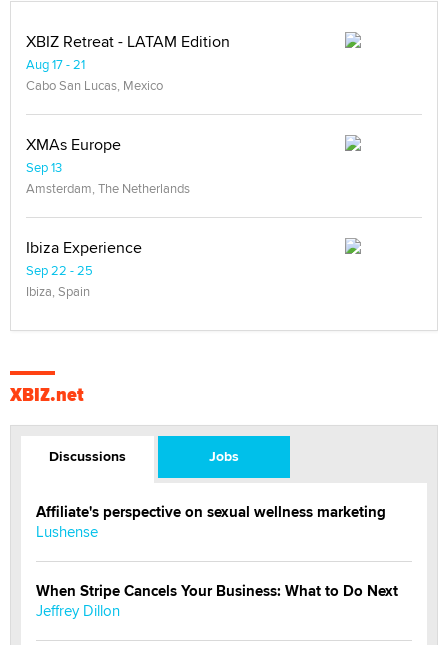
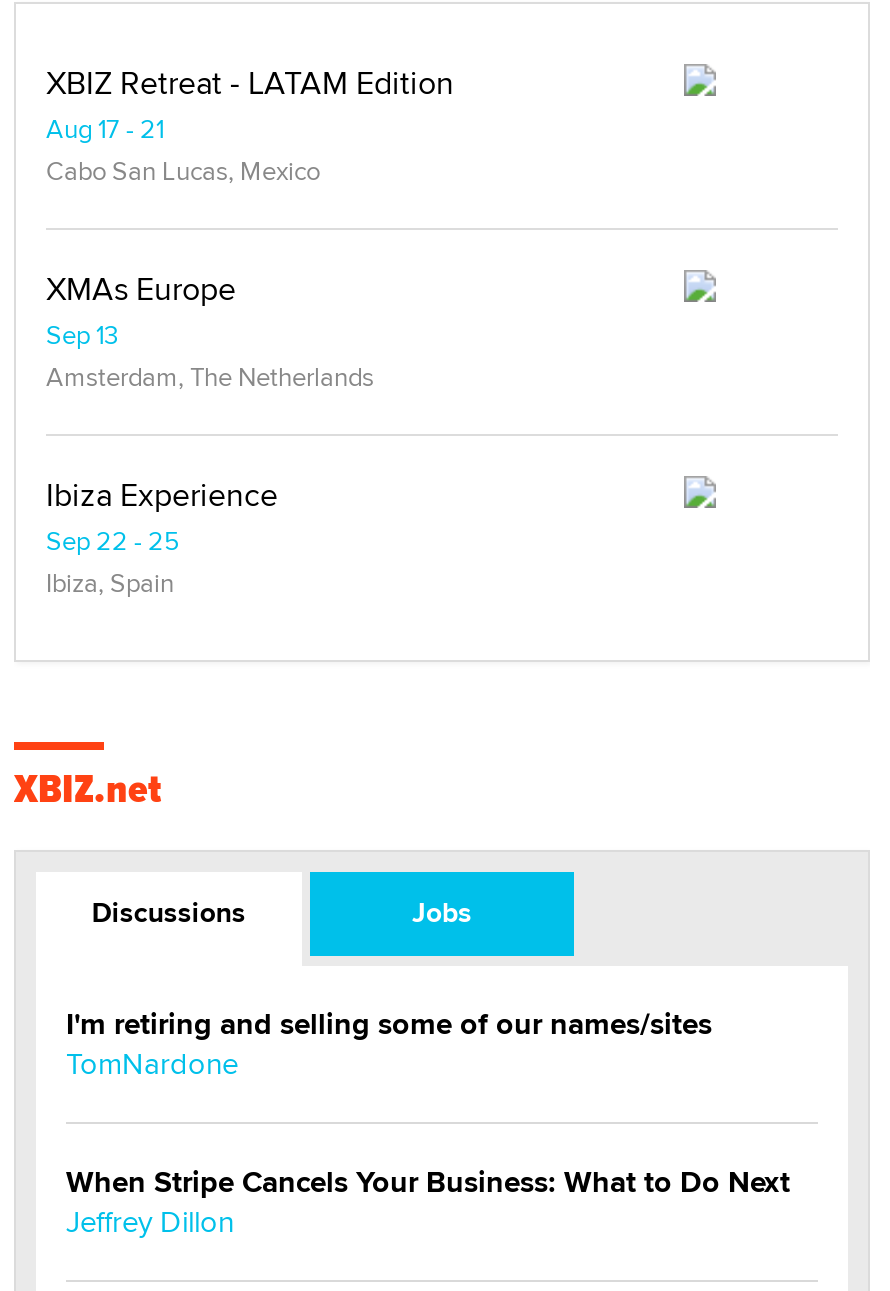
- Affiliate's perspective on sexual wellness marketing
- Lushense
+ I'm retiring and selling some of our names/sites
+ TomNardone
